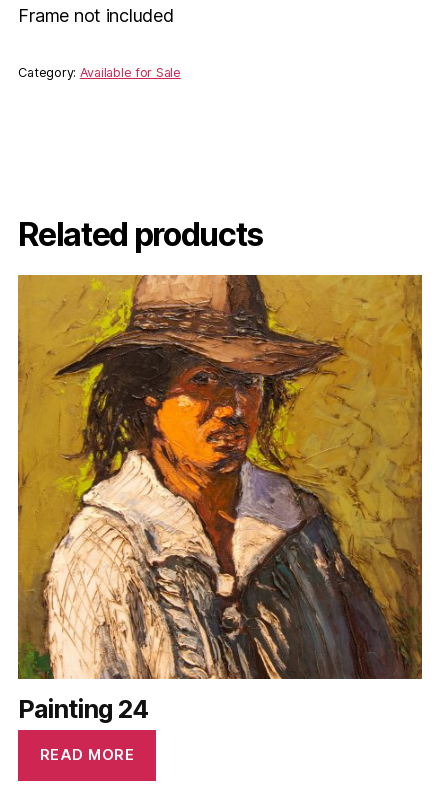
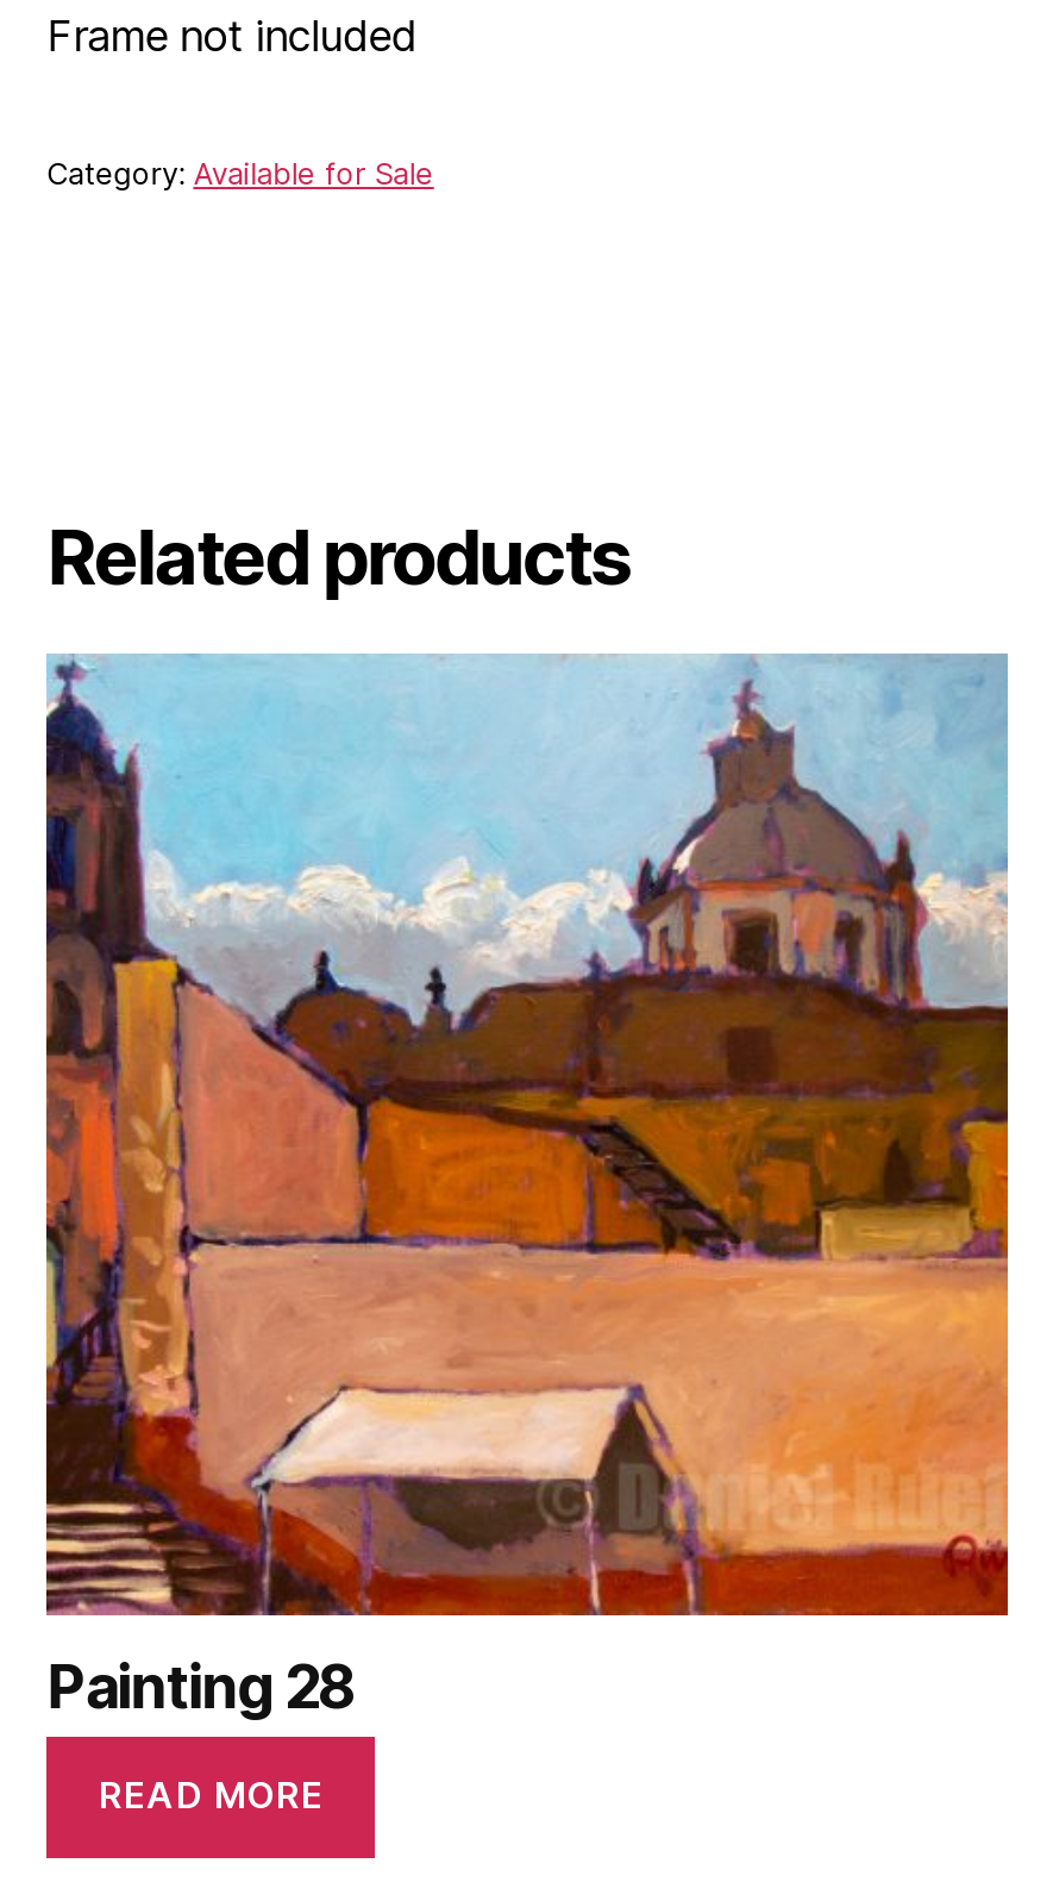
- [image]
- Painting 24
+ [image]
+ Painting 28
